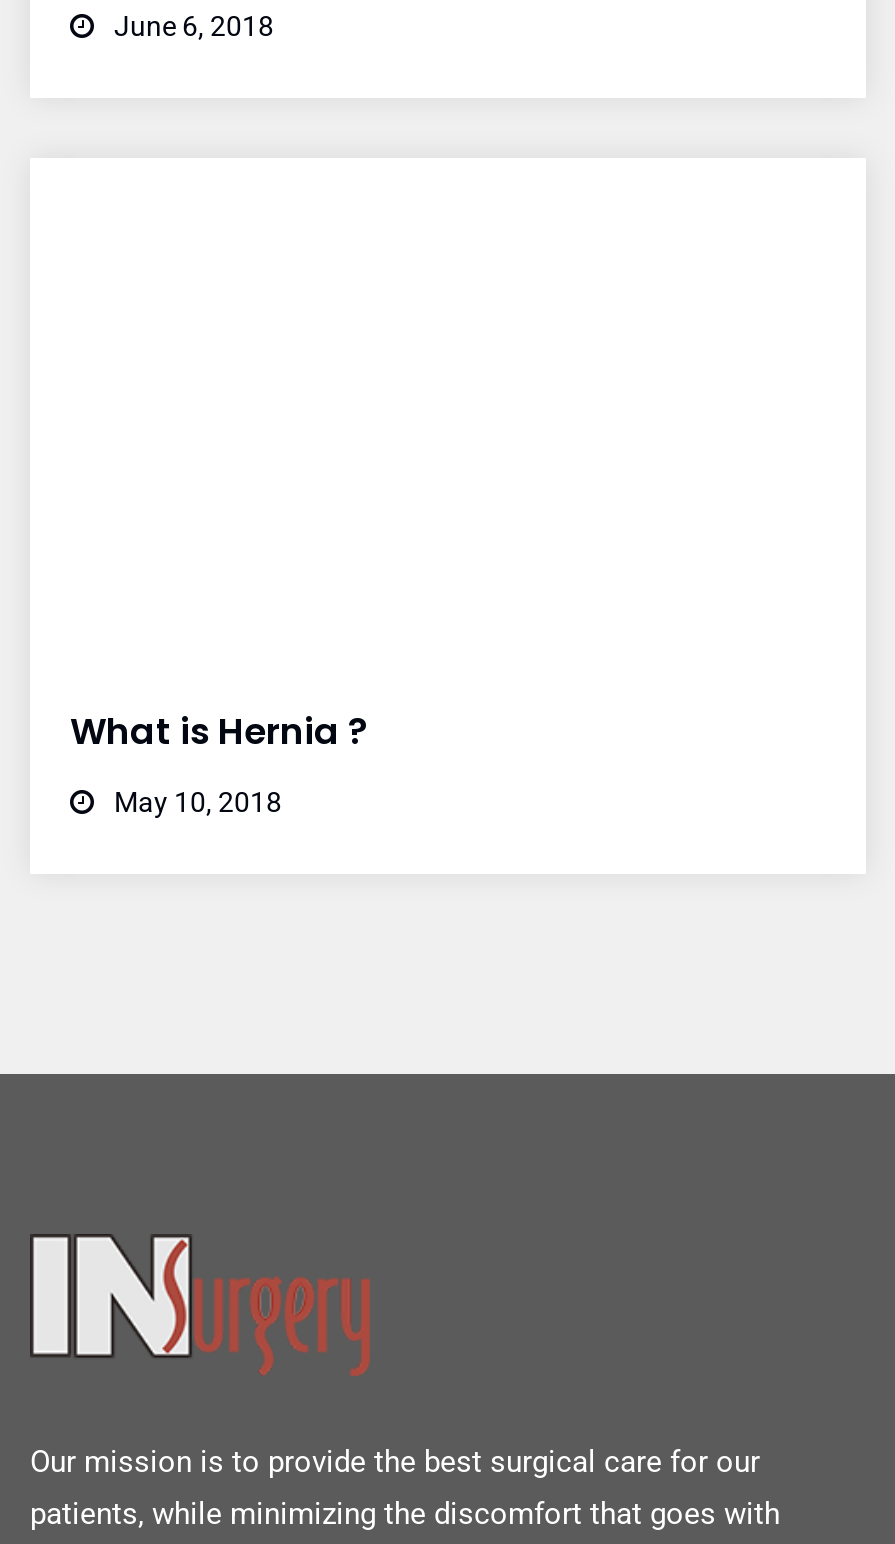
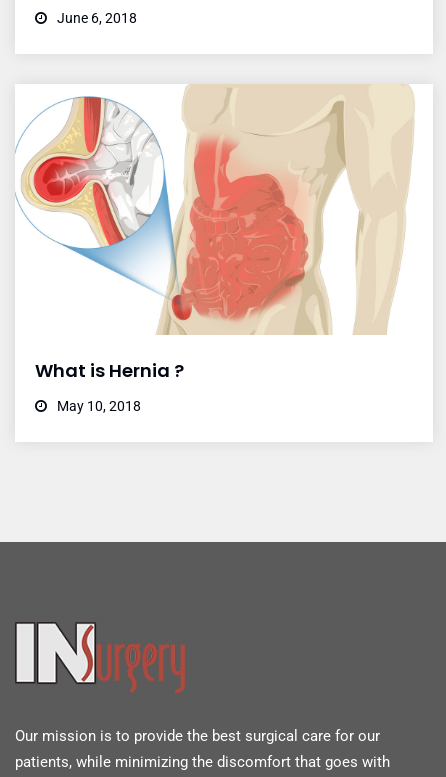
+ [image]
